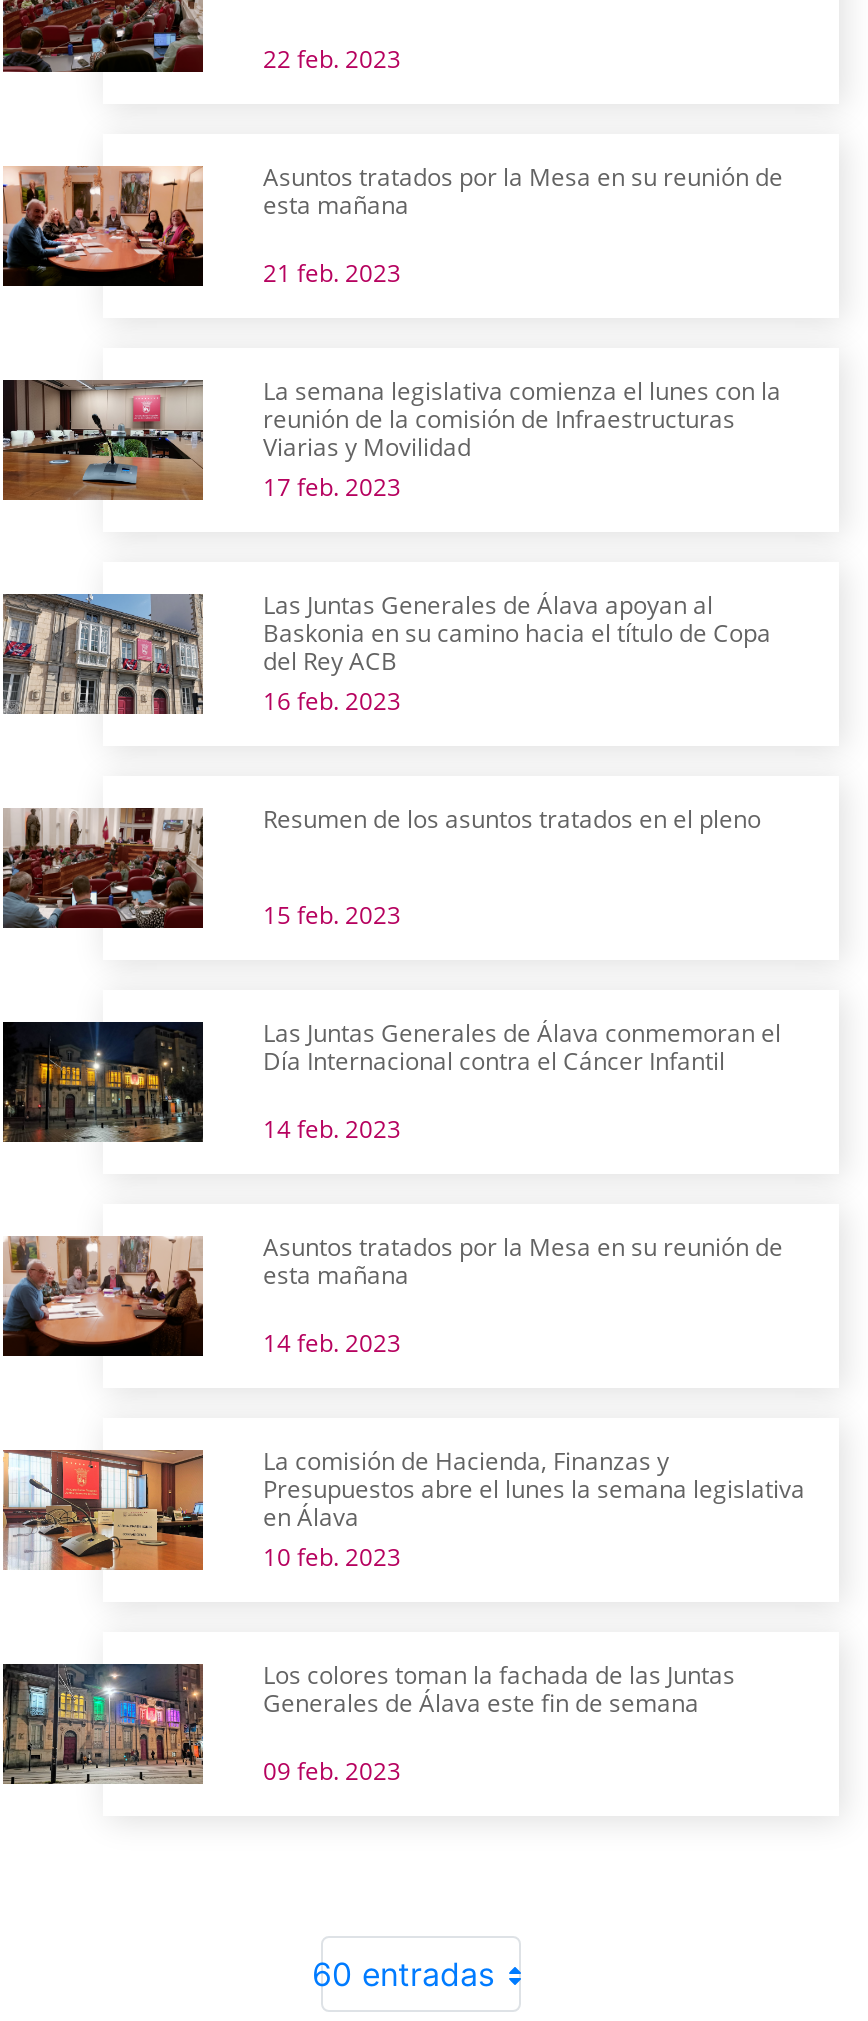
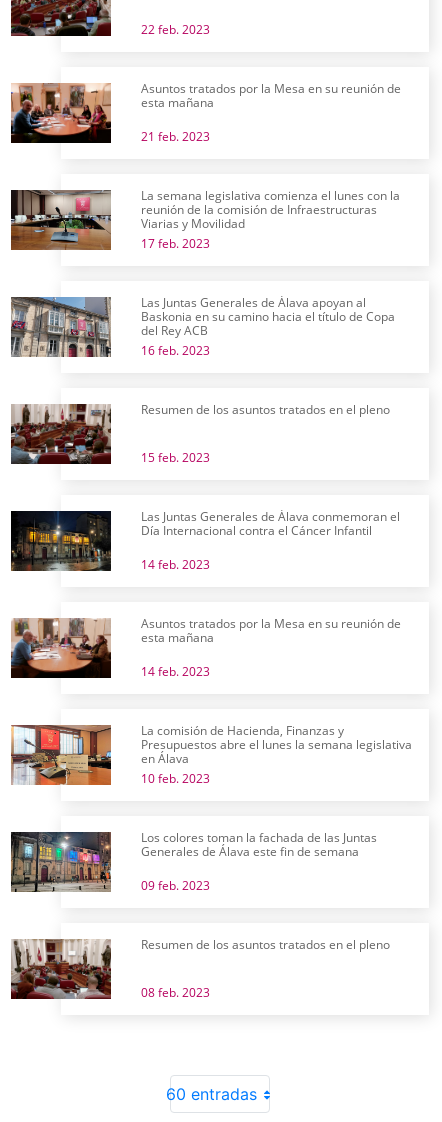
+ [image]
+ Resumen de los asuntos tratados en el pleno
+ 08 feb. 2023
